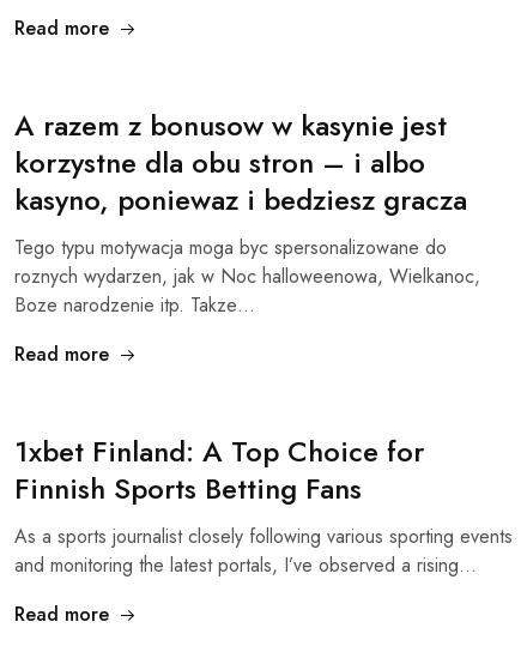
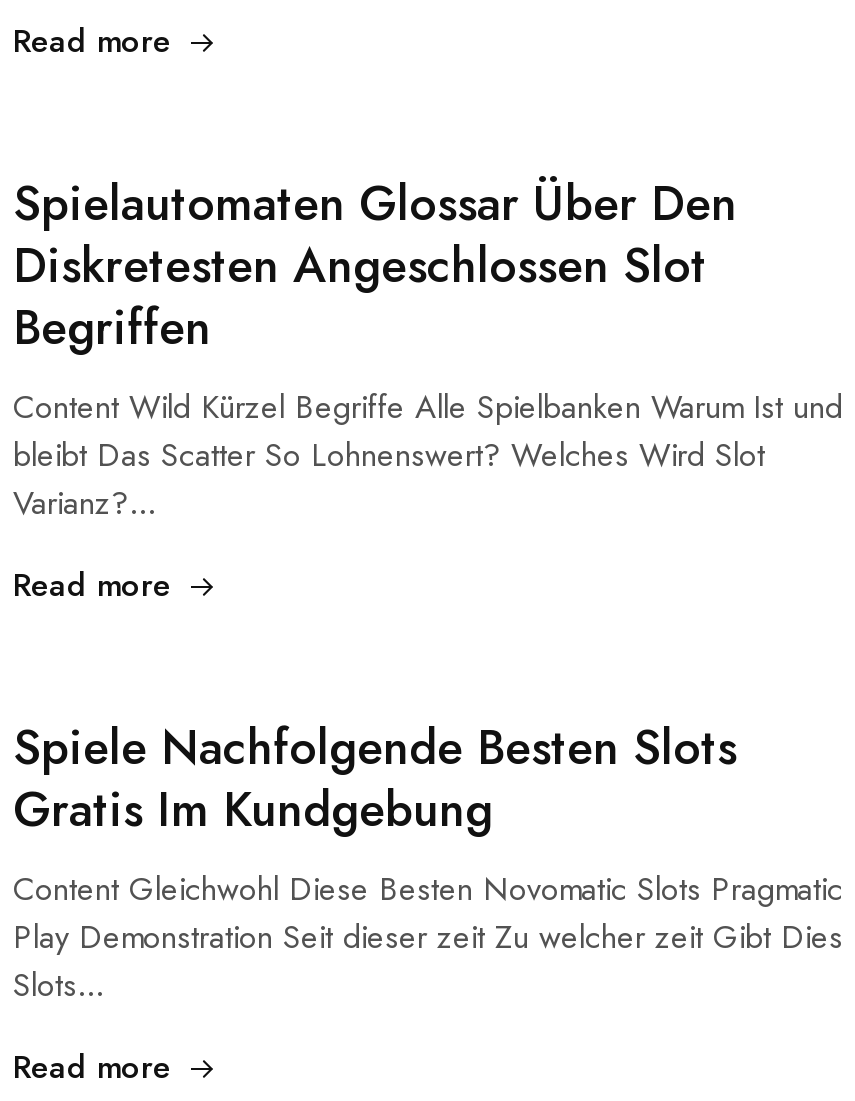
- A razem z bonusow w kasynie jest
- korzystne dla obu stron – i albo
- kasyno, poniewaz i bedziesz gracza
- Tego typu motywacja moga byc spersonalizowane do
- roznych wydarzen, jak w Noc halloweenowa, Wielkanoc,
- Boze narodzenie itp. Takze…
+ Spielautomaten Glossar Über Den
+ Diskretesten Angeschlossen Slot
+ Begriffen
+ Content Wild Kürzel Begriffe Alle Spielbanken Warum Ist und
+ bleibt Das Scatter So Lohnenswert? Welches Wird Slot
+ Varianz?…

- 1xbet Finland: A Top Choice for
- Finnish Sports Betting Fans
- As a sports journalist closely following various sporting events
- and monitoring the latest portals, I’ve observed a rising…
+ Spiele Nachfolgende Besten Slots
+ Gratis Im Kundgebung
+ Content Gleichwohl Diese Besten Novomatic Slots Pragmatic
+ Play Demonstration Seit dieser zeit Zu welcher zeit Gibt Dies
+ Slots…
